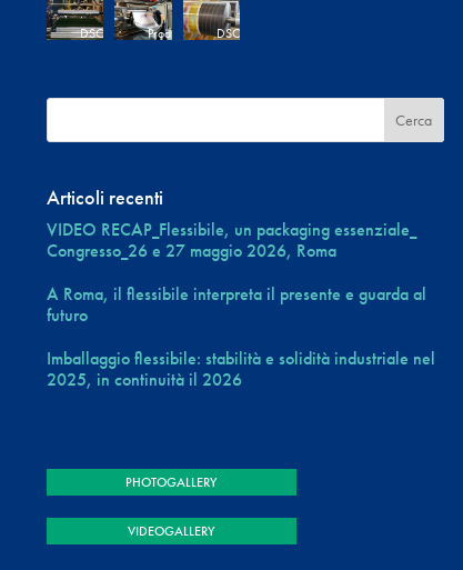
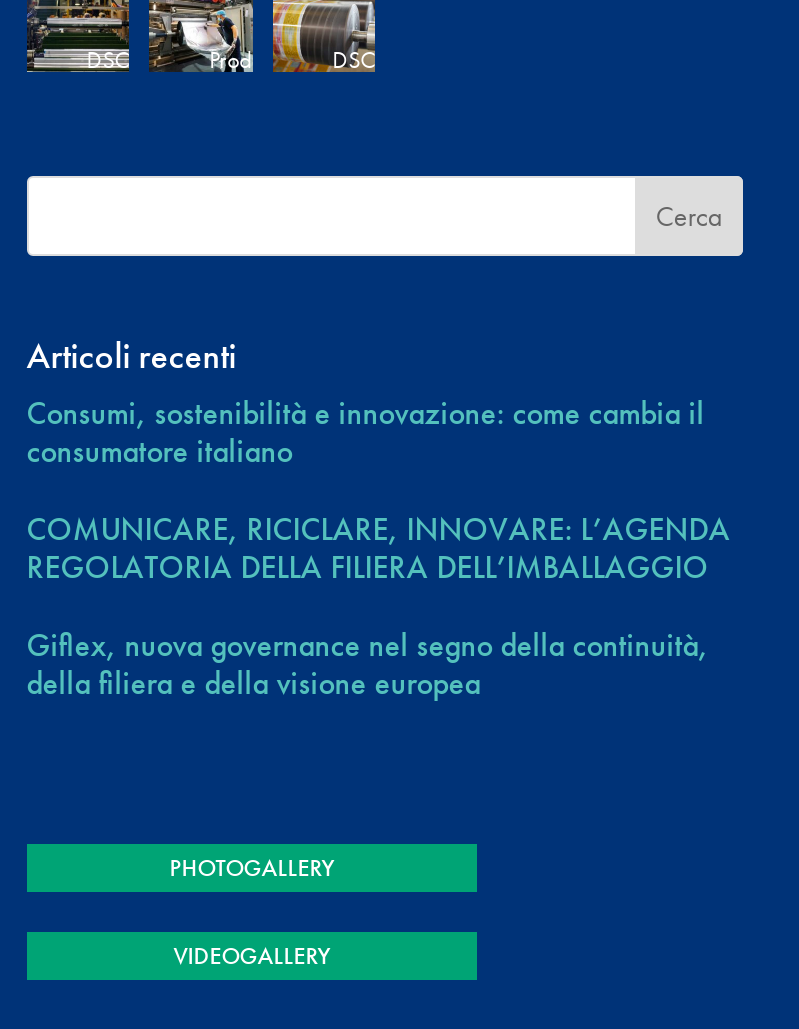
- VIDEO RECAP_Flessibile, un packaging essenziale_
- Congresso_26 e 27 maggio 2026, Roma
+ Consumi, sostenibilità e innovazione: come cambia il
+ consumatore italiano

- A Roma, il flessibile interpreta il presente e guarda al
- futuro
+ COMUNICARE, RICICLARE, INNOVARE: L’AGENDA
+ REGOLATORIA DELLA FILIERA DELL’IMBALLAGGIO

- Imballaggio flessibile: stabilità e solidità industriale nel
- 2025, in continuità il 2026
+ Giflex, nuova governance nel segno della continuità,
+ della filiera e della visione europea
